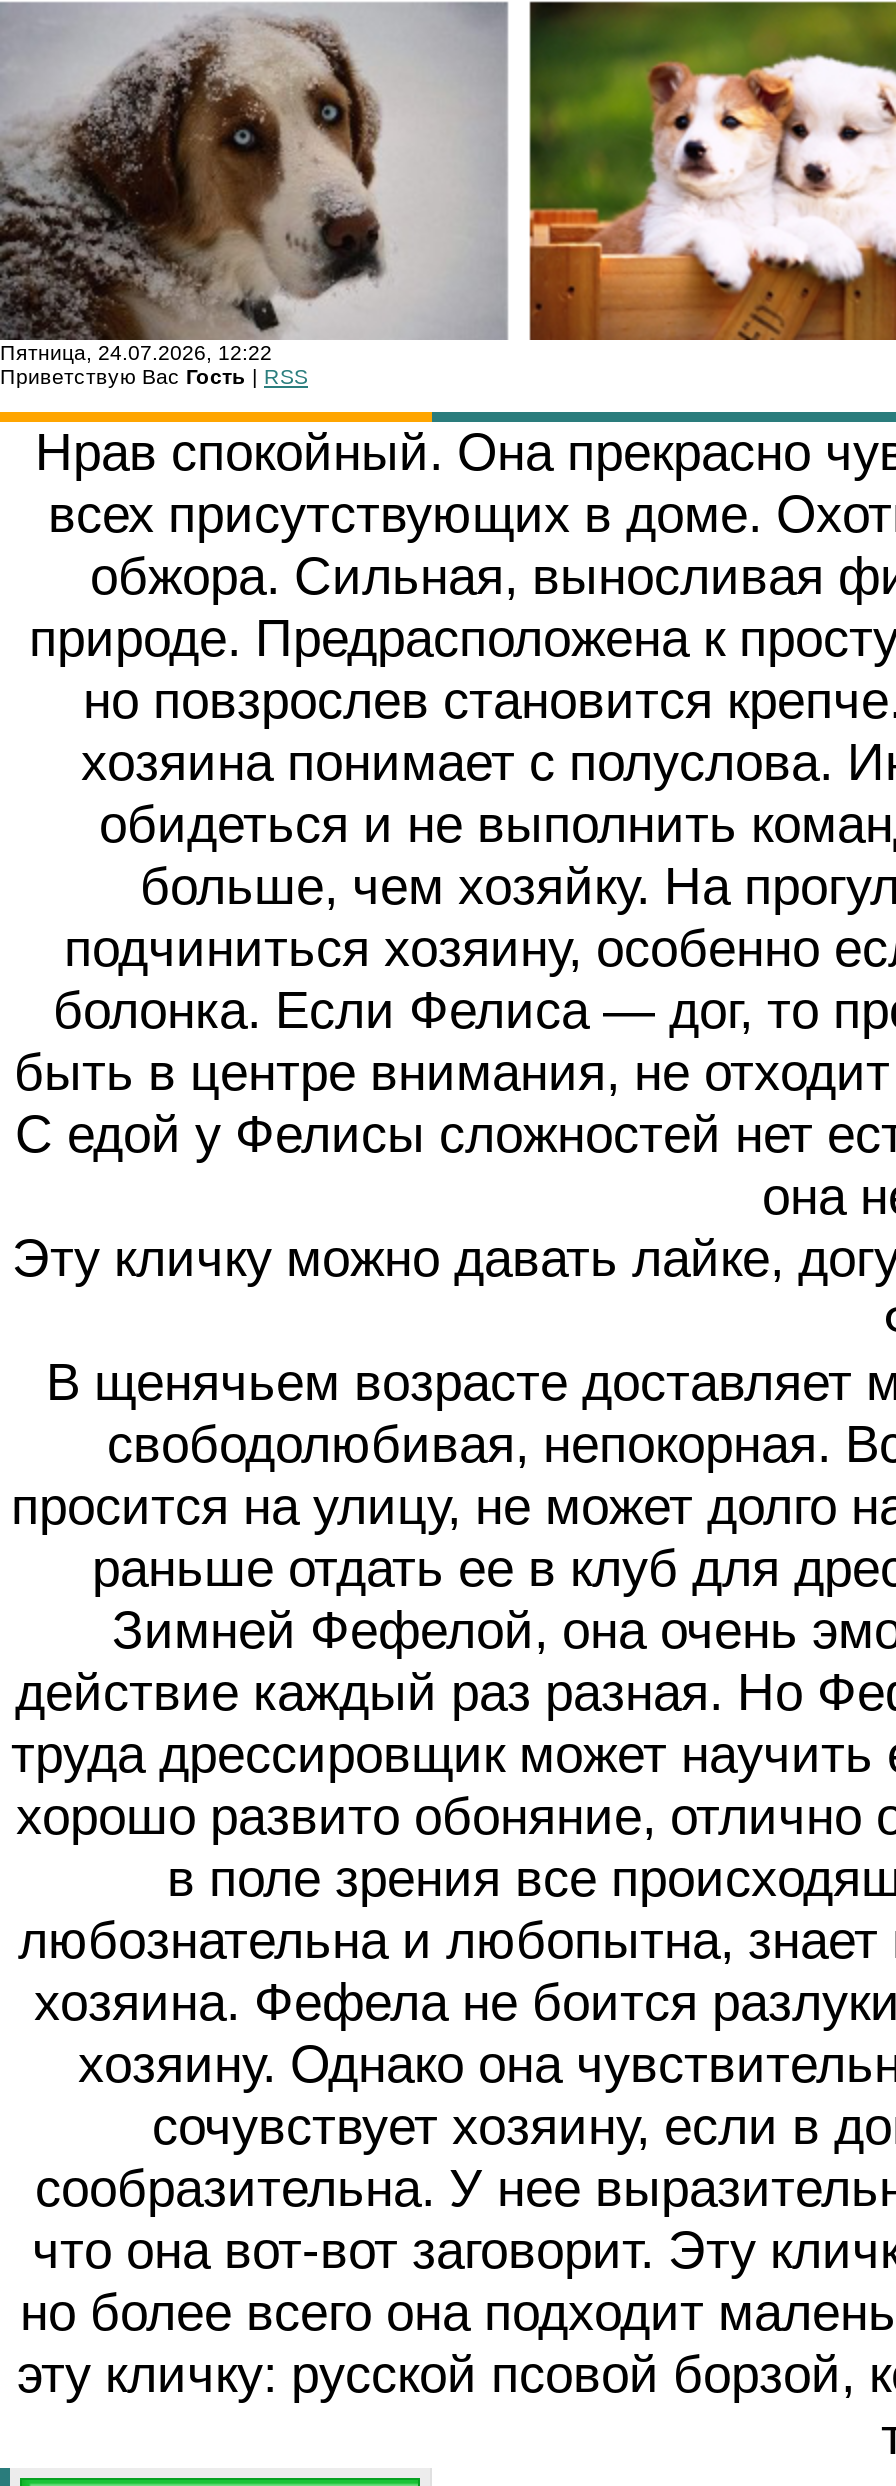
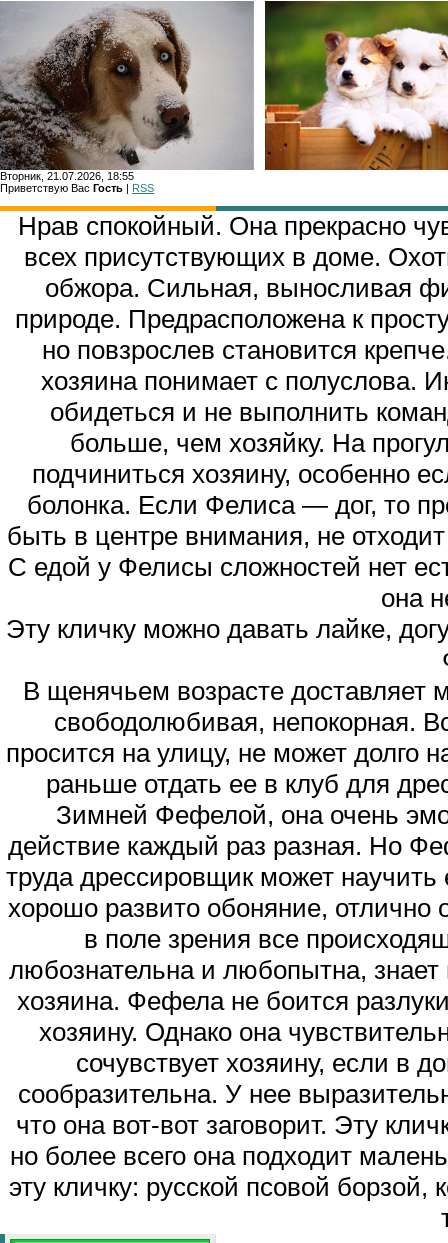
- Пятница, 24.07.2026, 12:22
+ Вторник, 21.07.2026, 18:55
